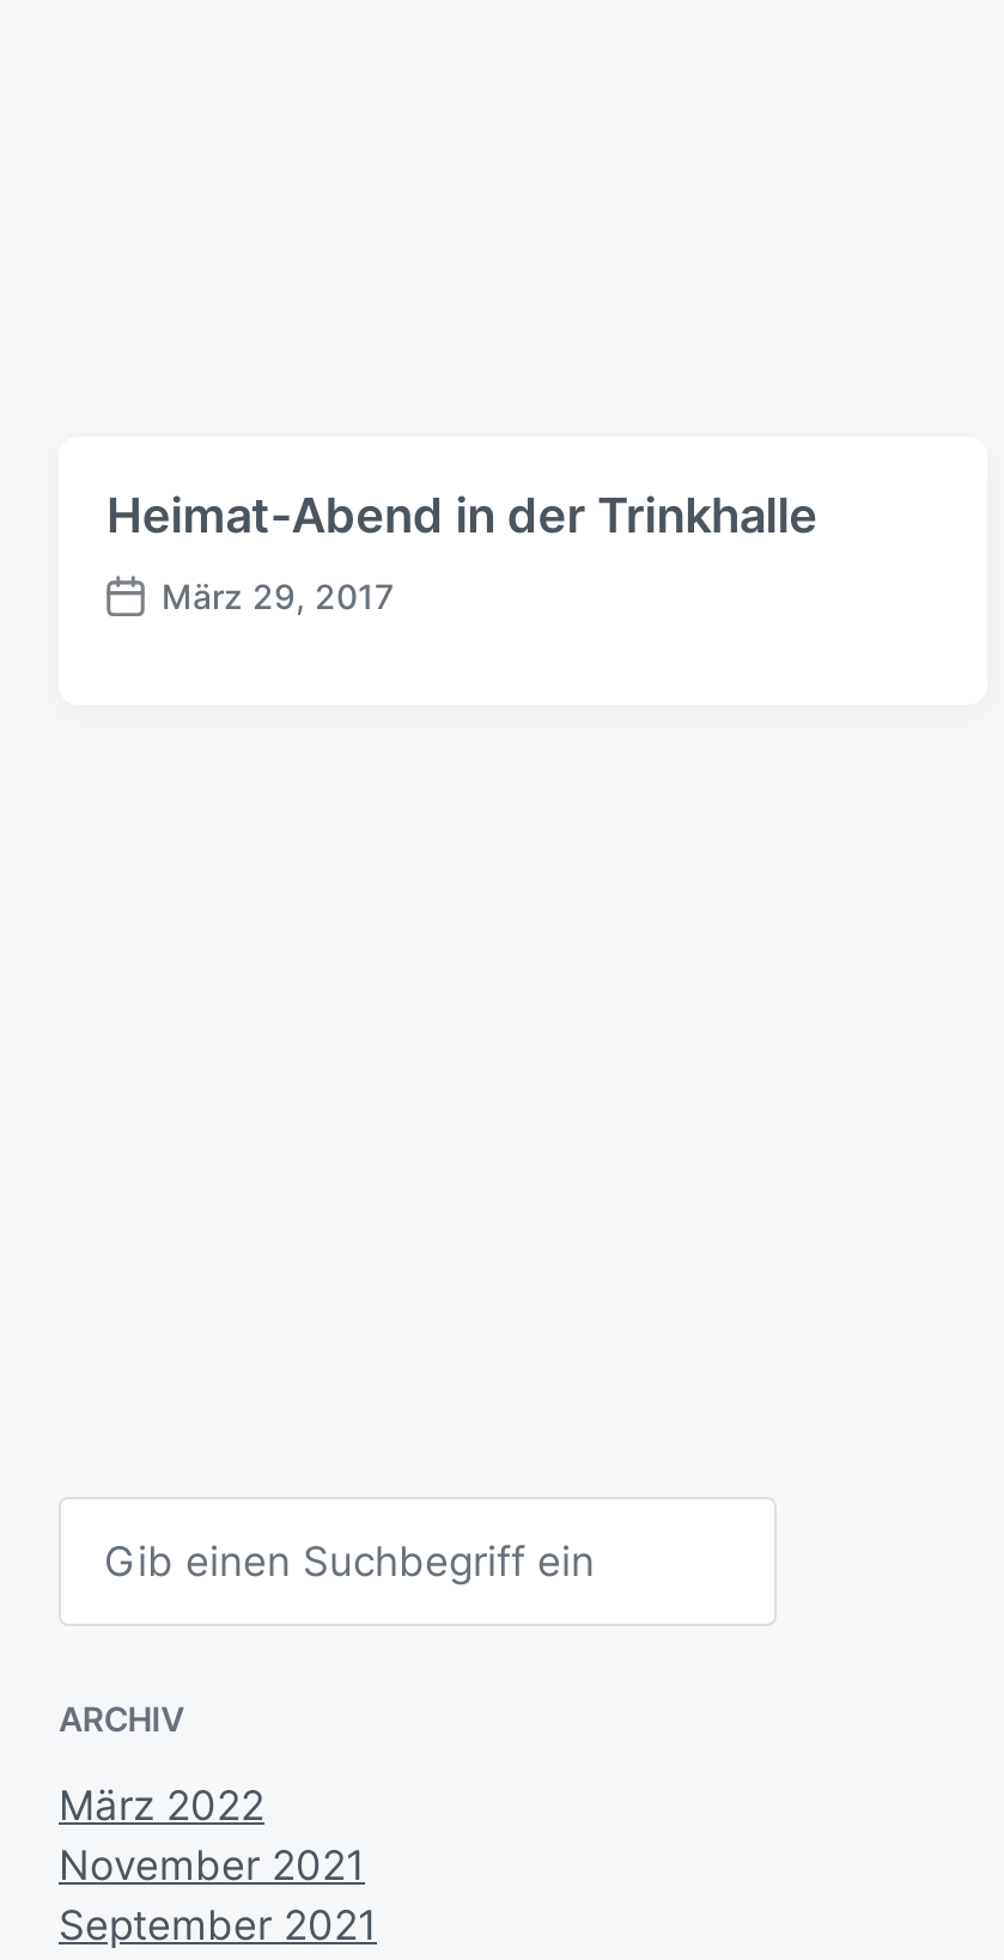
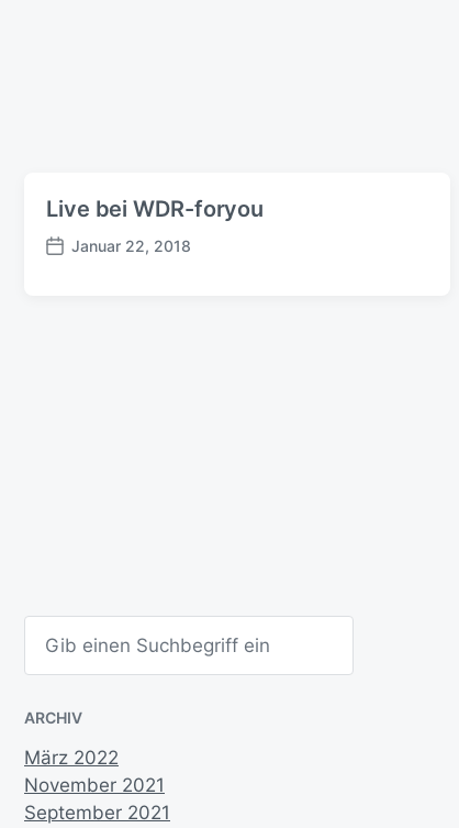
- Heimat-Abend in der Trinkhalle
+ Live bei WDR-foryou

- März 29, 2017
+ Januar 22, 2018
